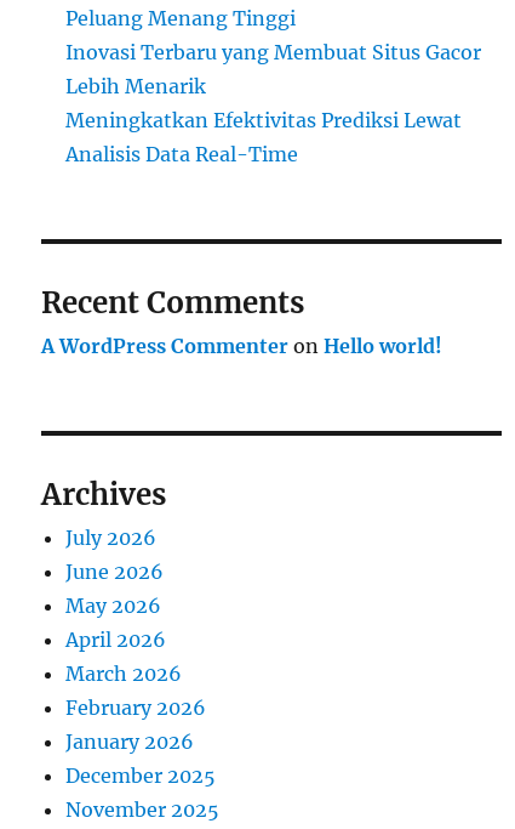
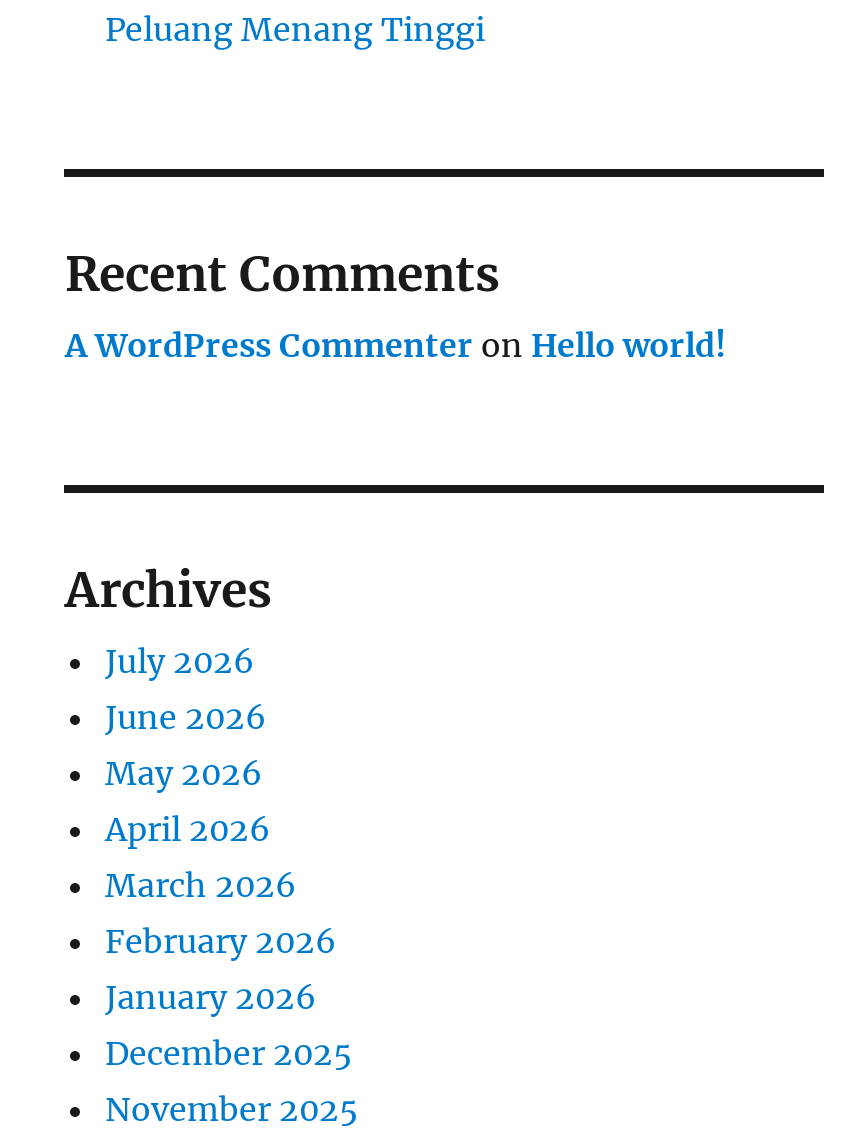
- Inovasi Terbaru yang Membuat Situs Gacor
- Lebih Menarik
- Meningkatkan Efektivitas Prediksi Lewat
- Analisis Data Real-Time
